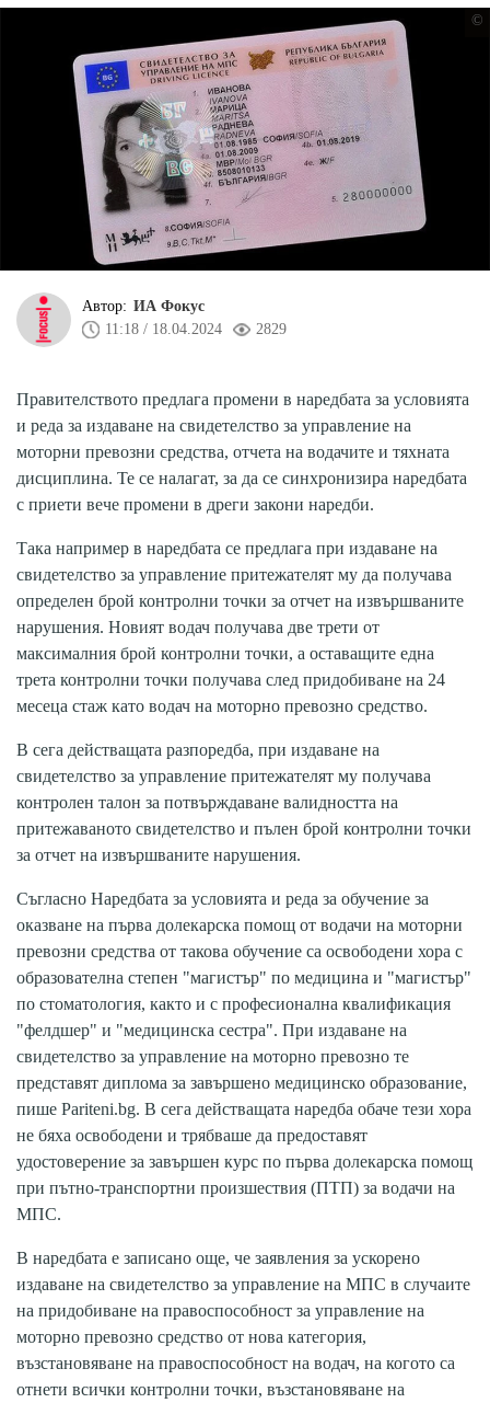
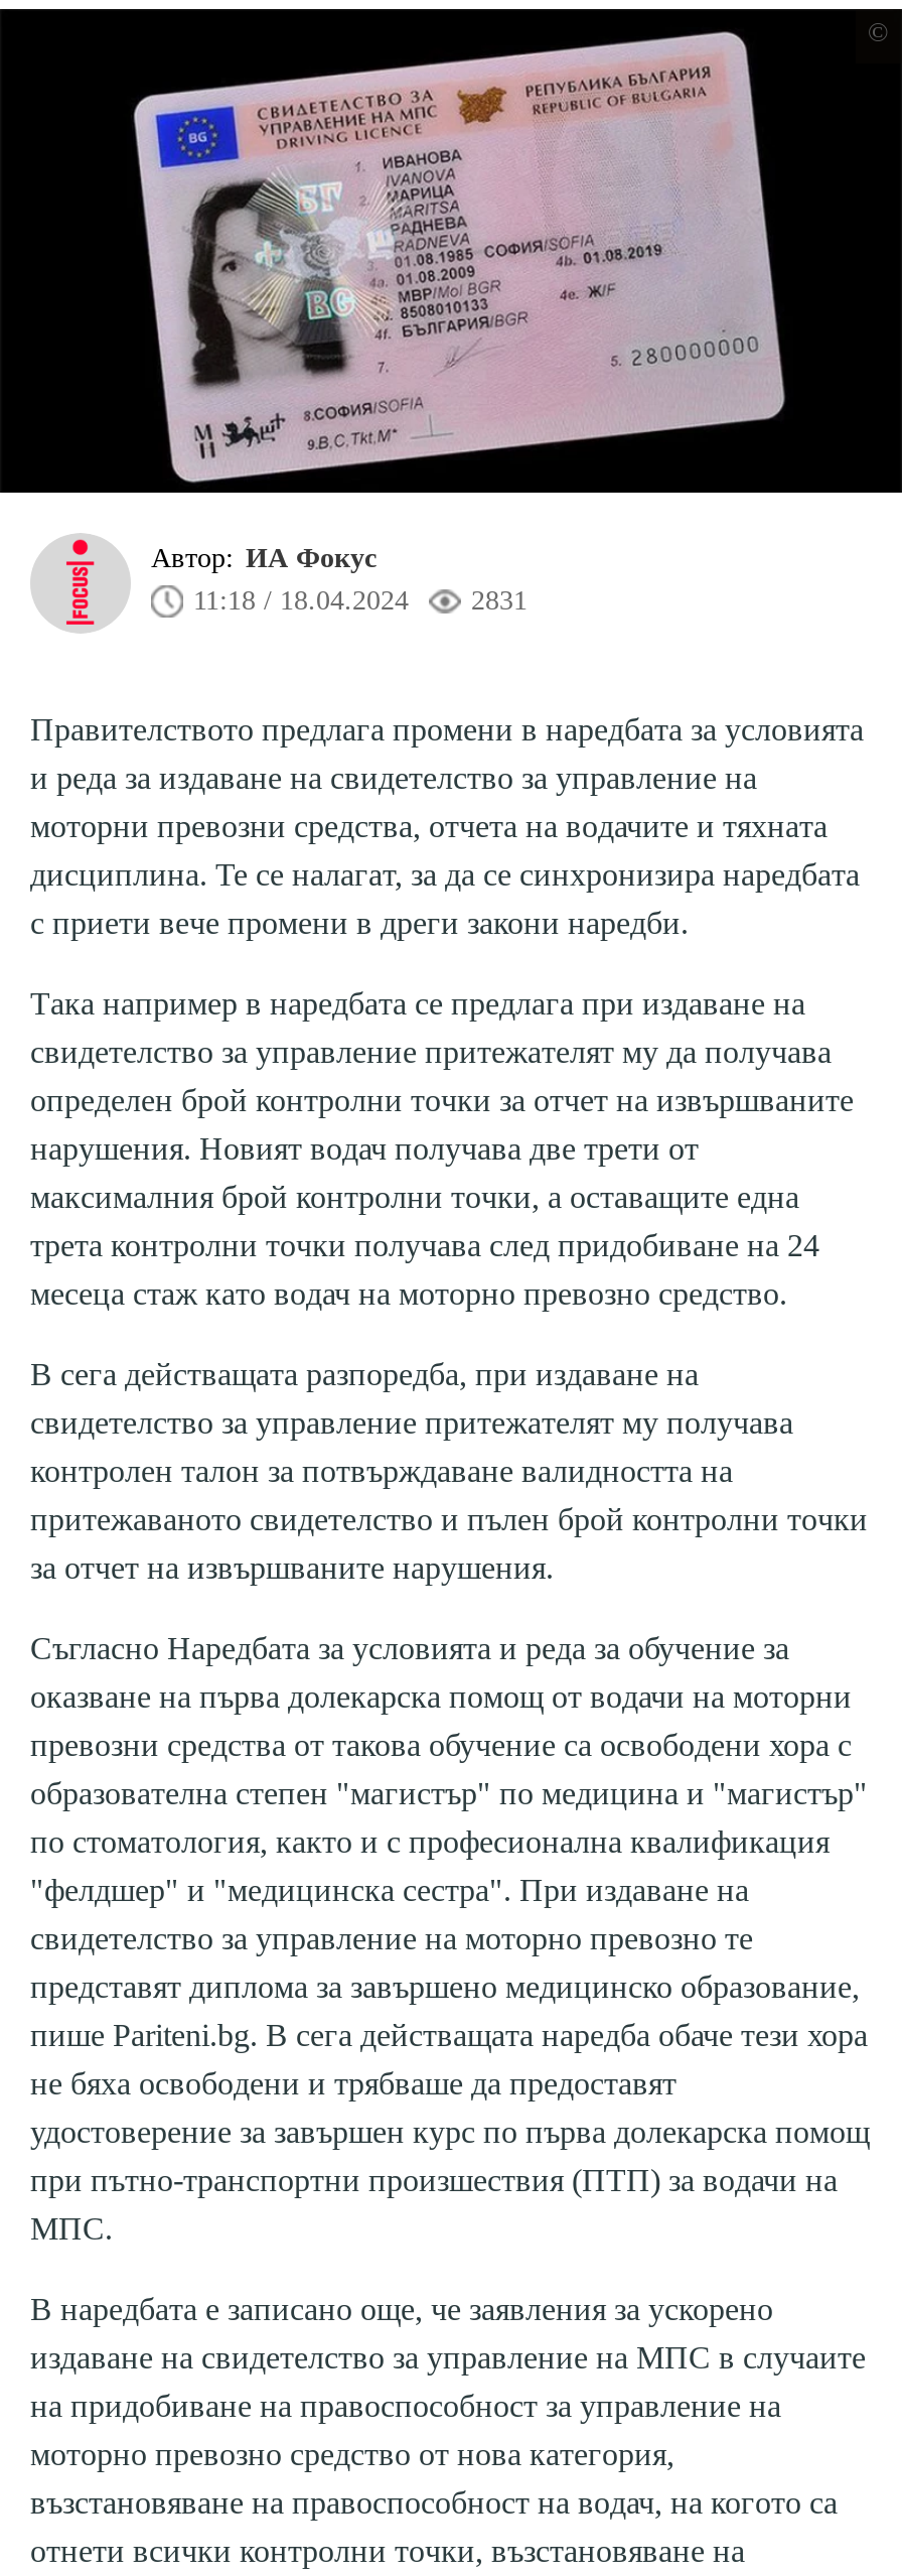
- 2829
+ 2831
